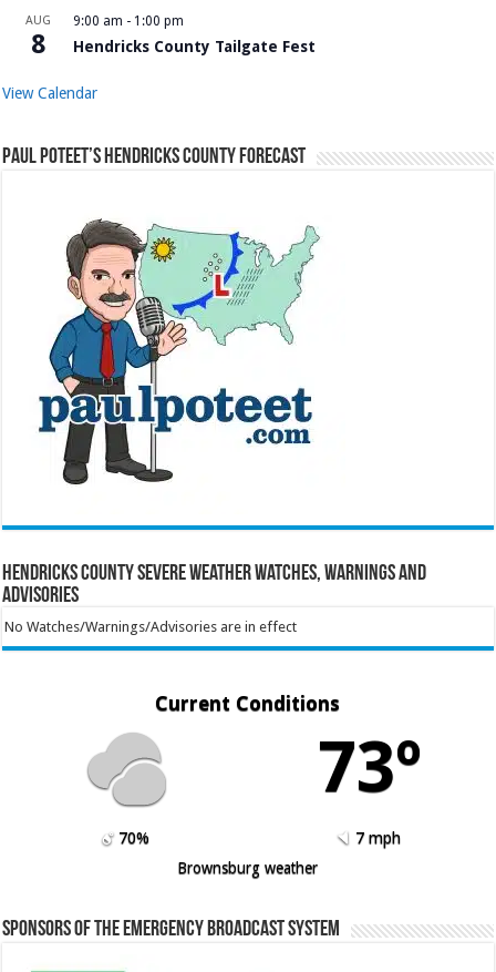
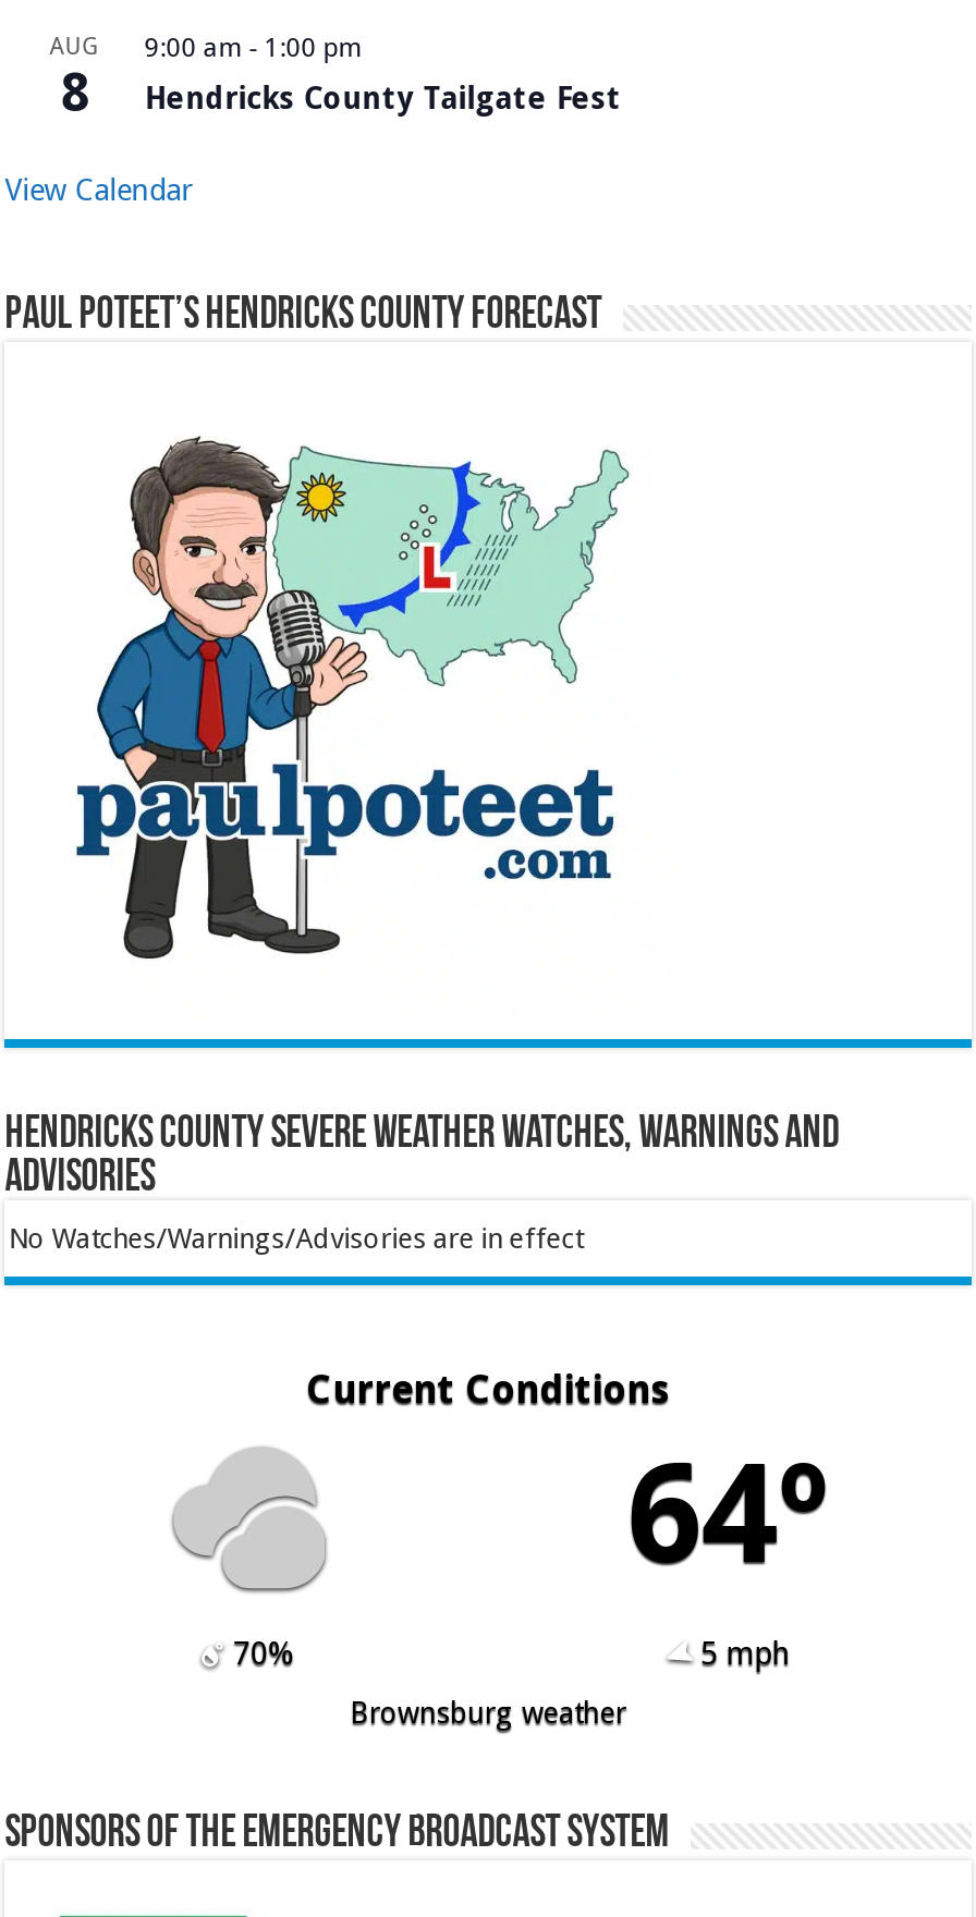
- 73º
+ 64º

- 7 mph
+ 5 mph
